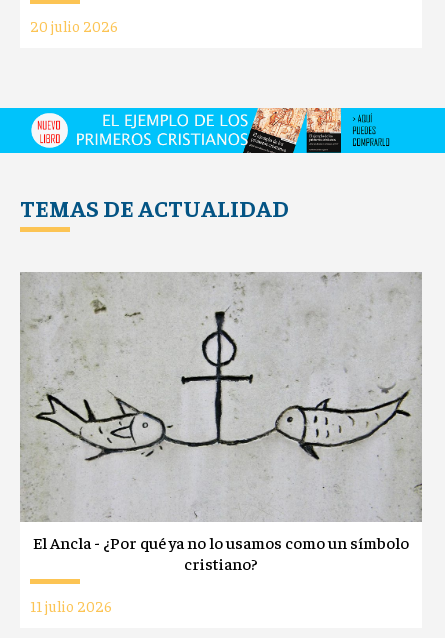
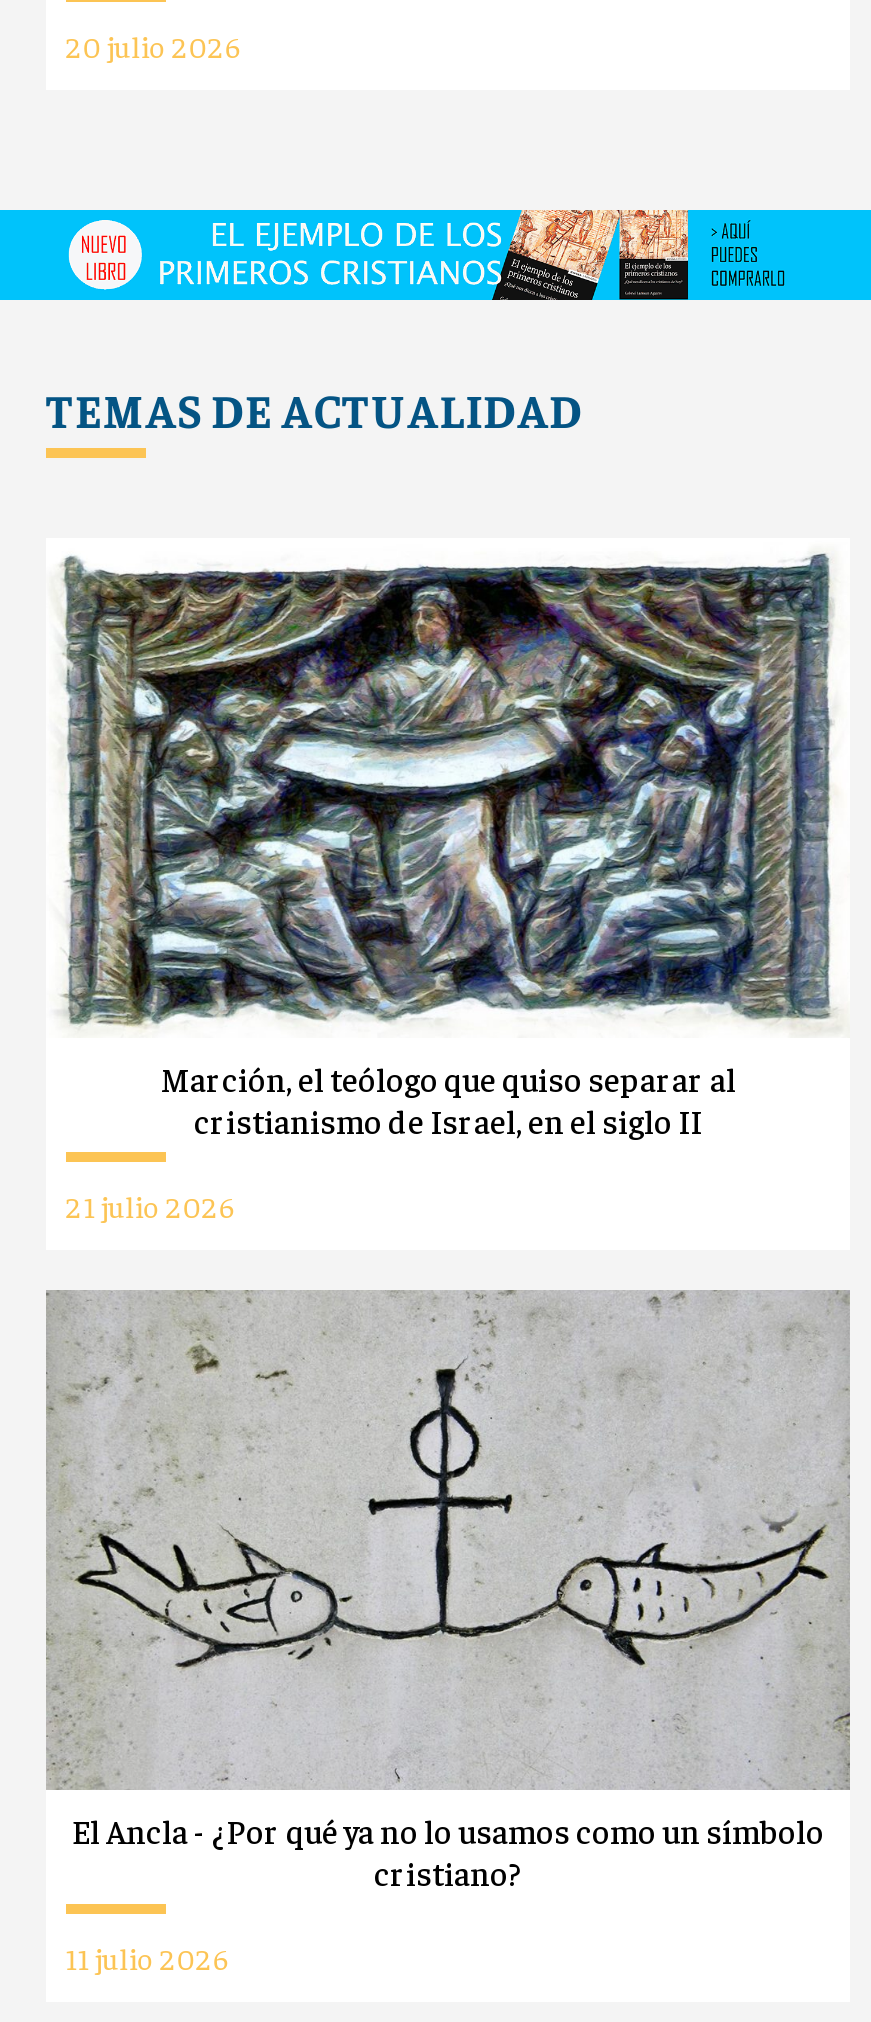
+ [image]
+ Marción, el teólogo que quiso separar al
+ cristianismo de Israel, en el siglo II
+ 21 julio 2026
